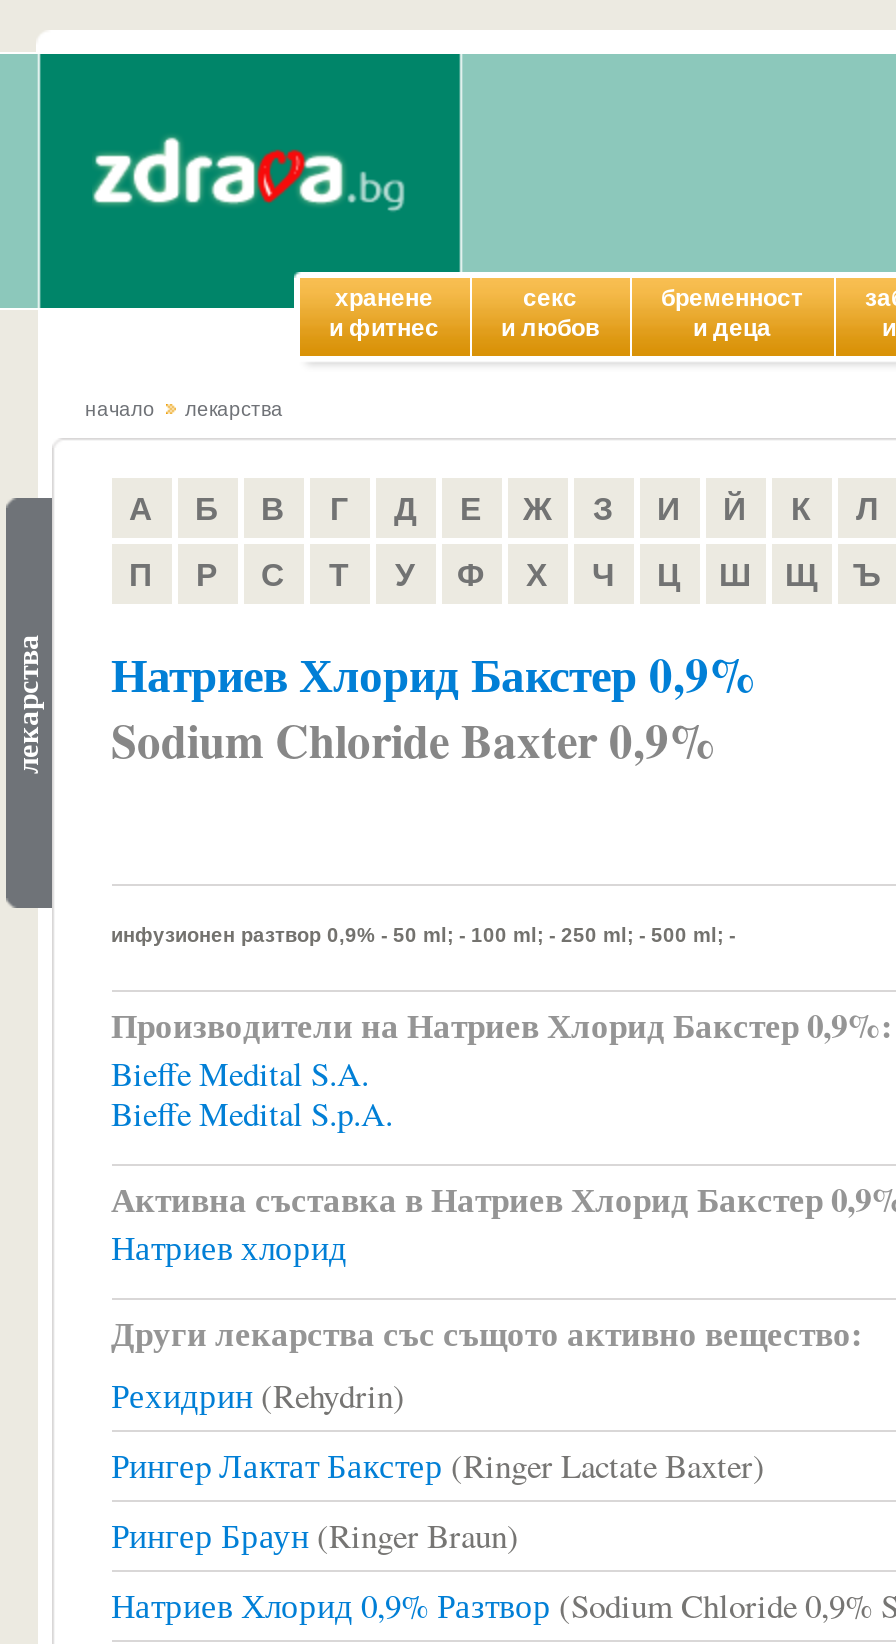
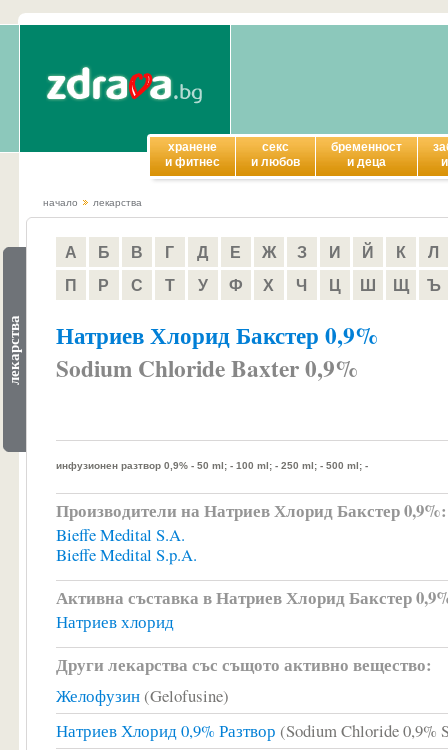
- Рехидрин (Rehydrin)
- Рингеp Лактат Бакстер (Ringer Lactate Baxter)
- Рингер Браун (Ringer Braun)
+ Желофузин (Gelofusine)
